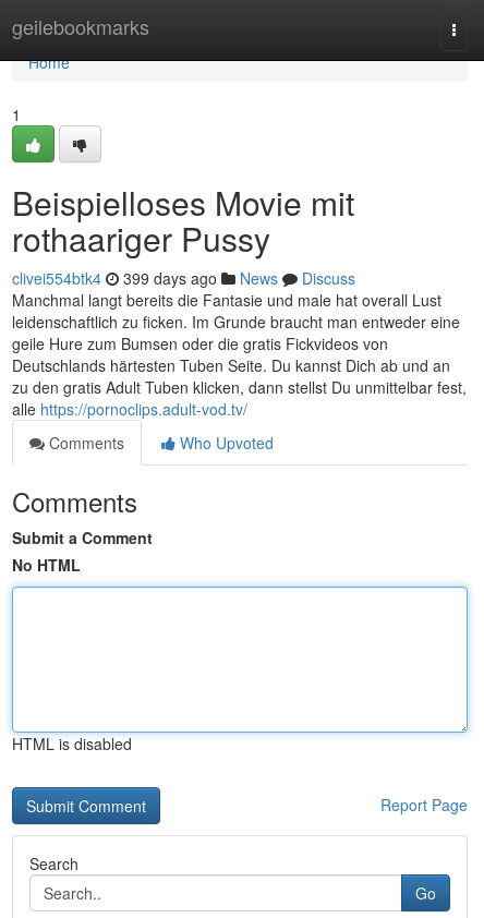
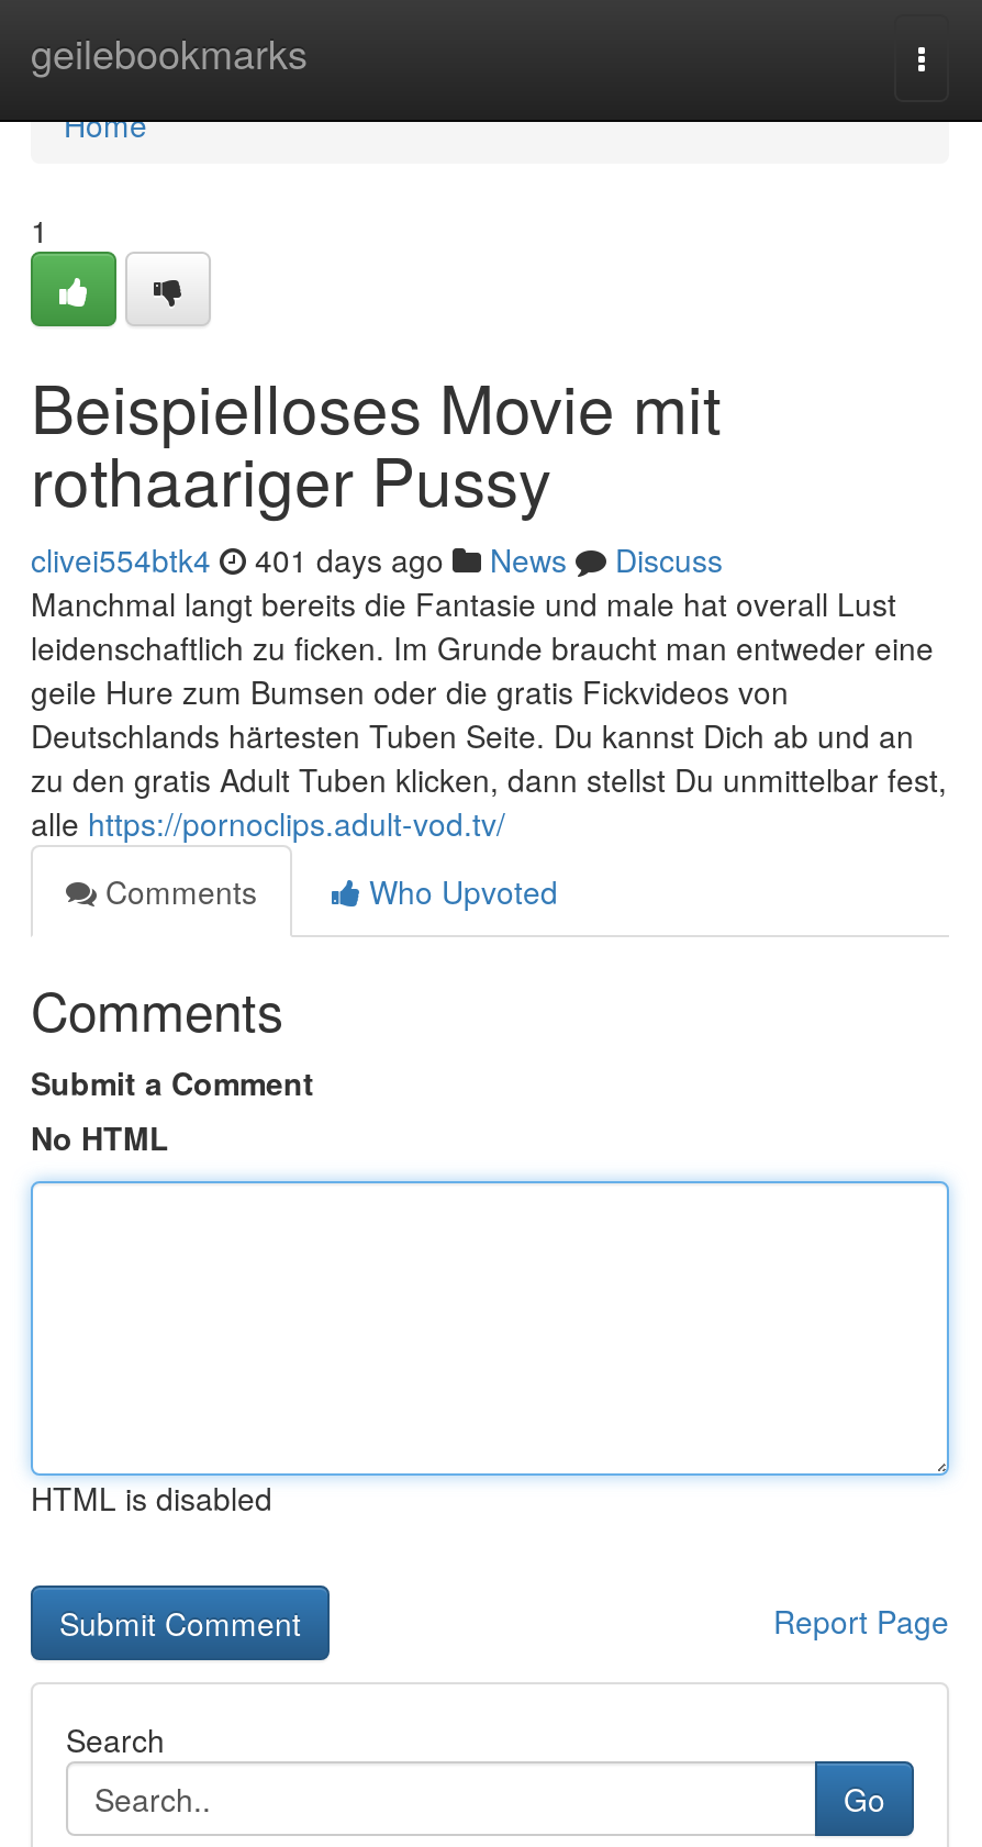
- clivei554btk4 399 days ago News Discuss
+ clivei554btk4 401 days ago News Discuss
